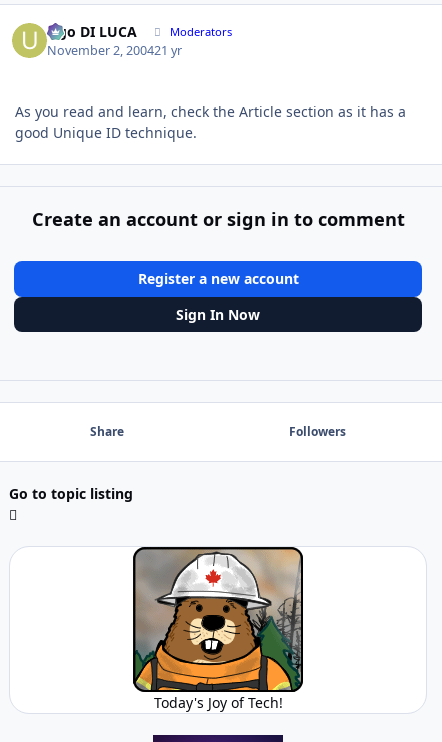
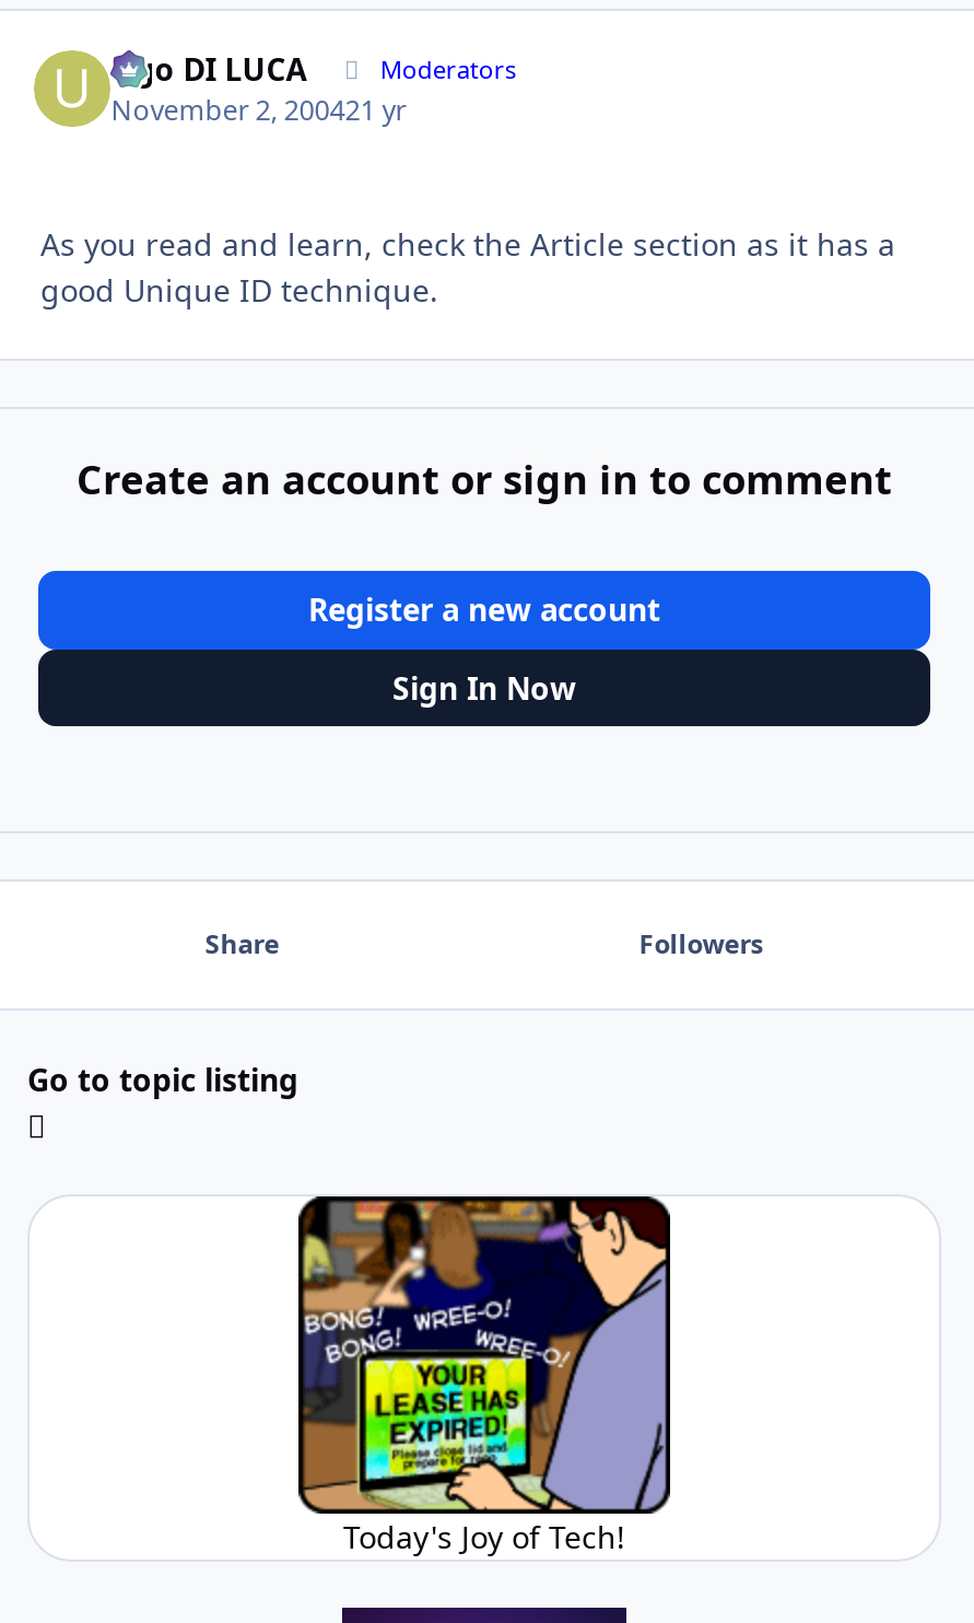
- [image]
+ [image]
